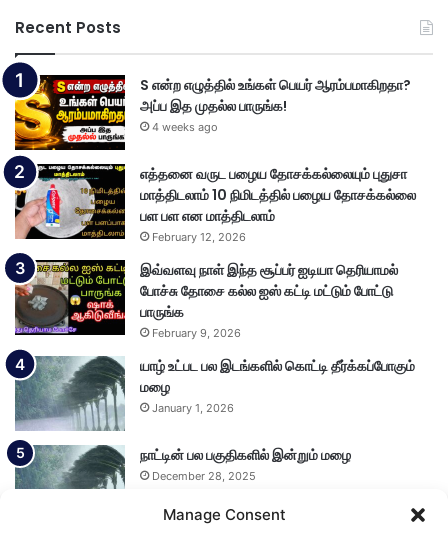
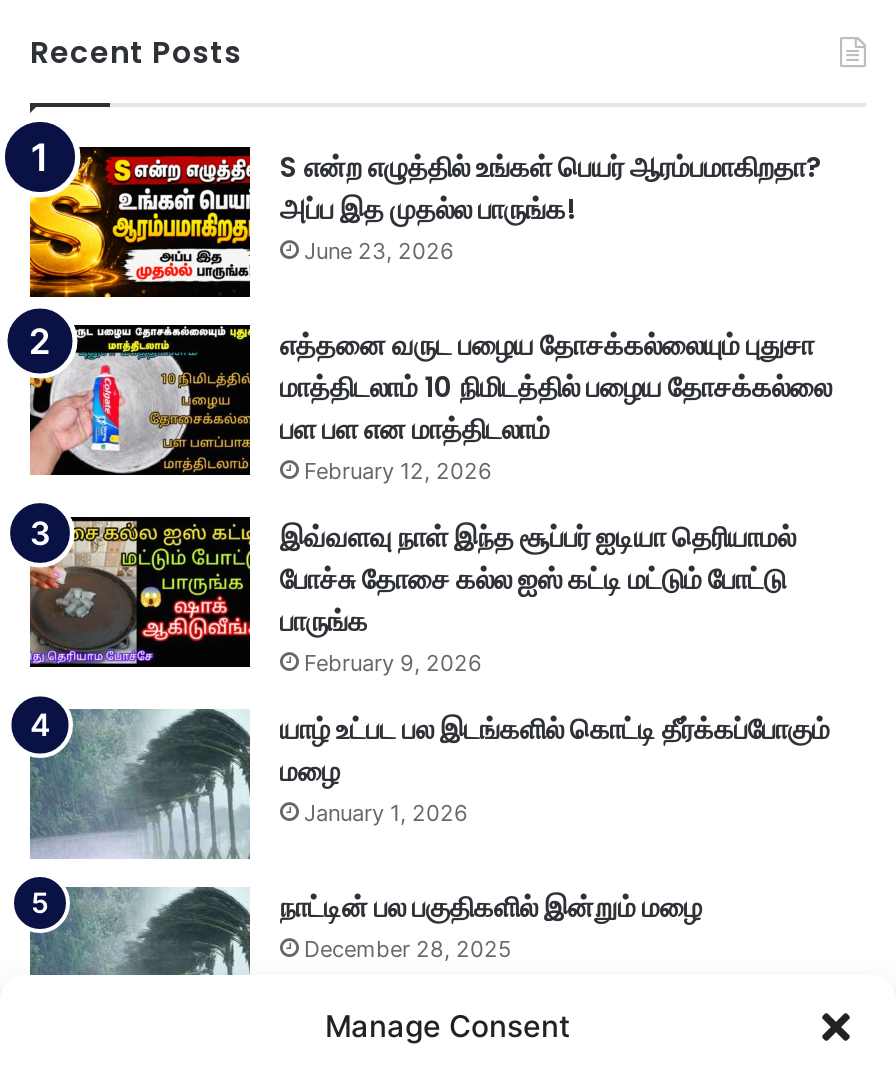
- 4 weeks ago
+ June 23, 2026
